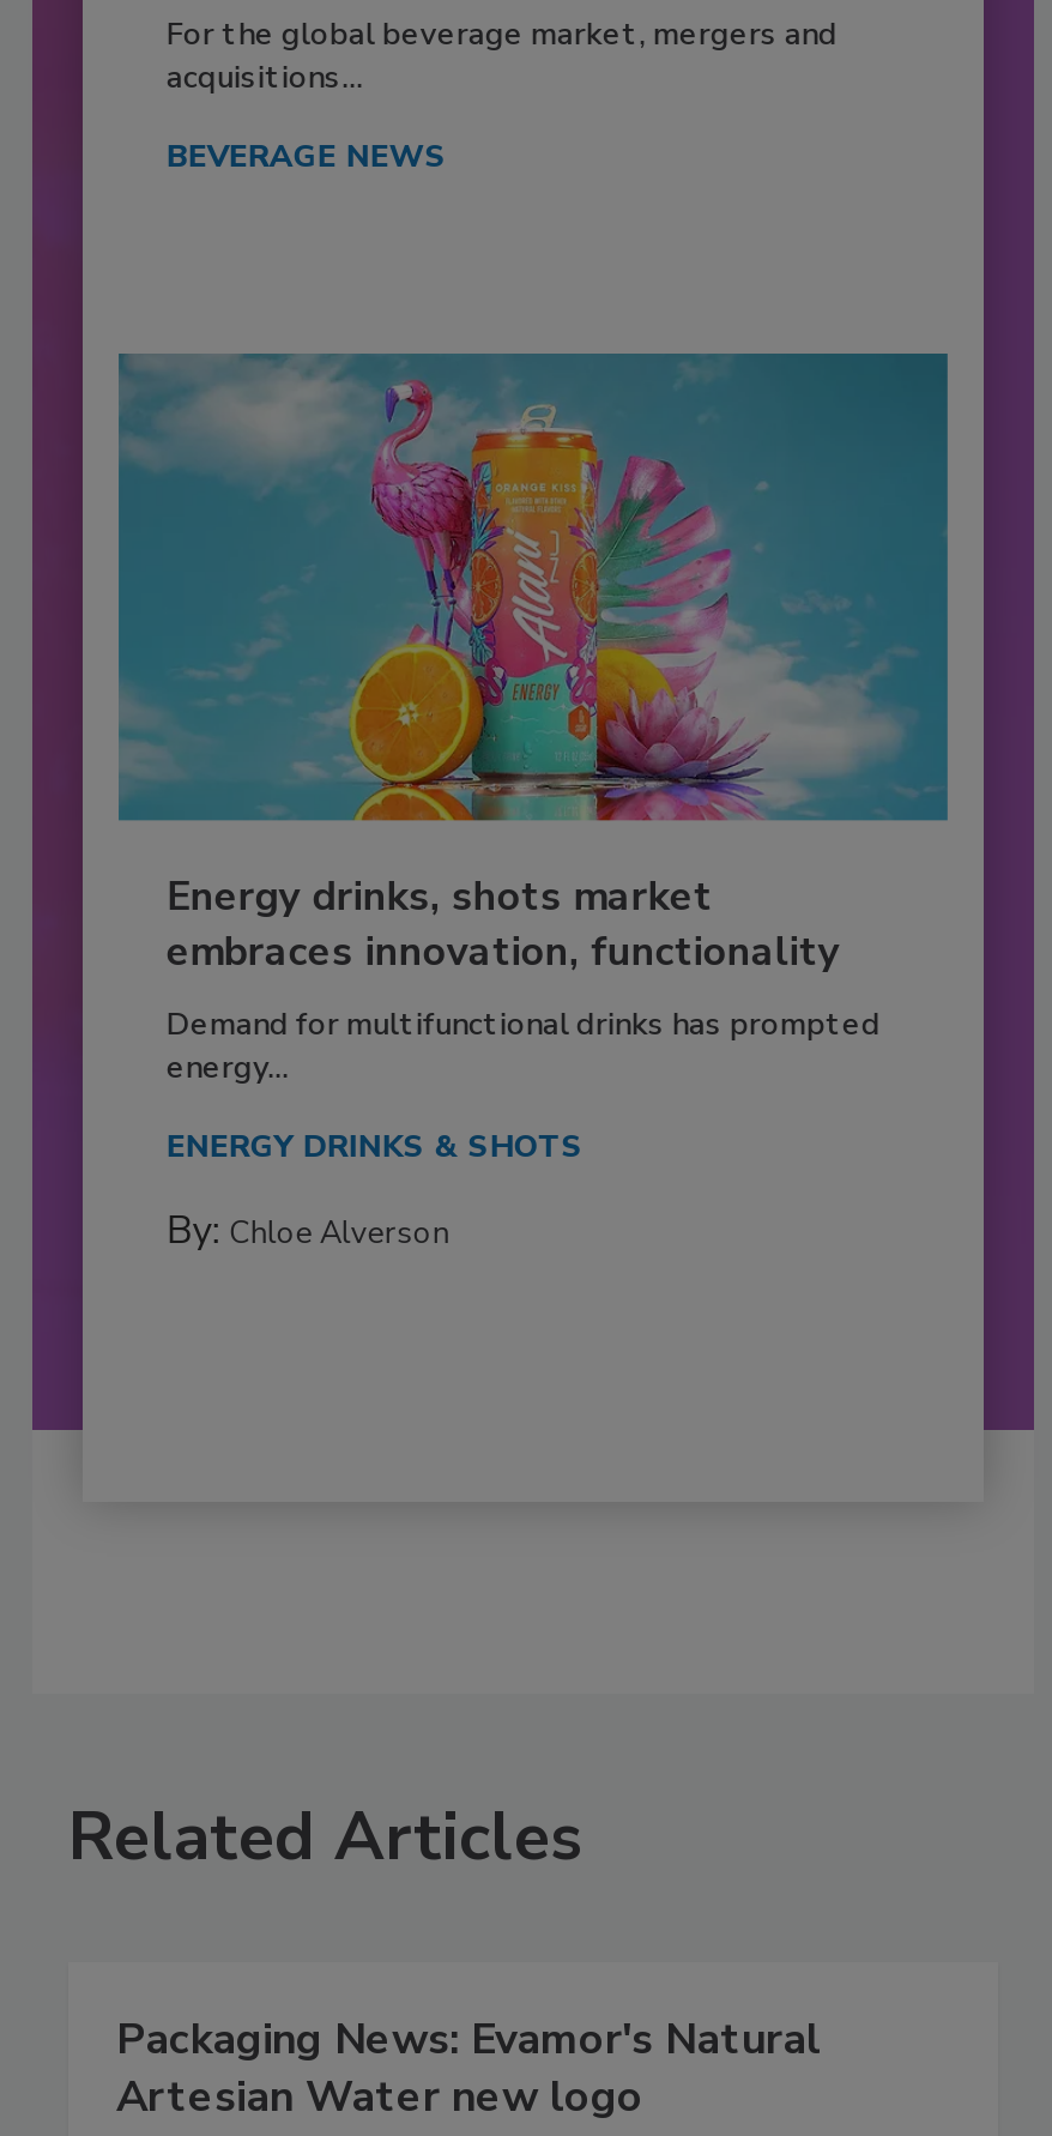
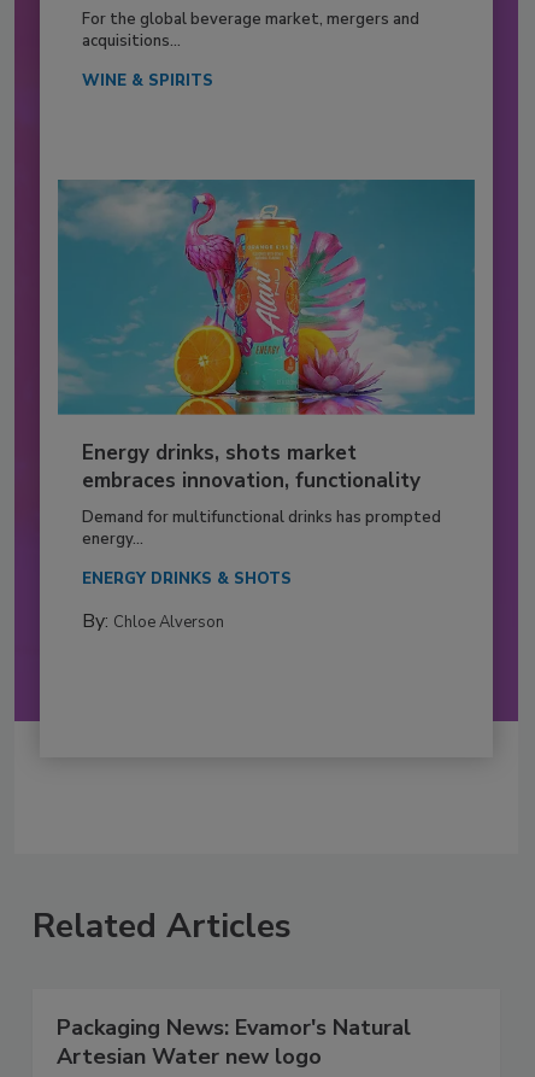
- BEVERAGE NEWS
+ WINE & SPIRITS
